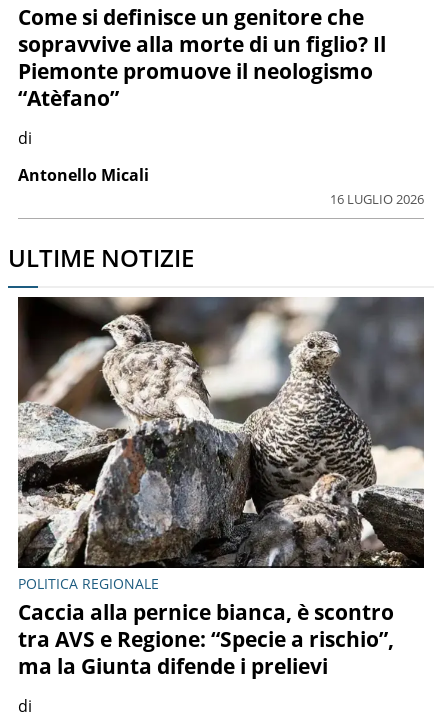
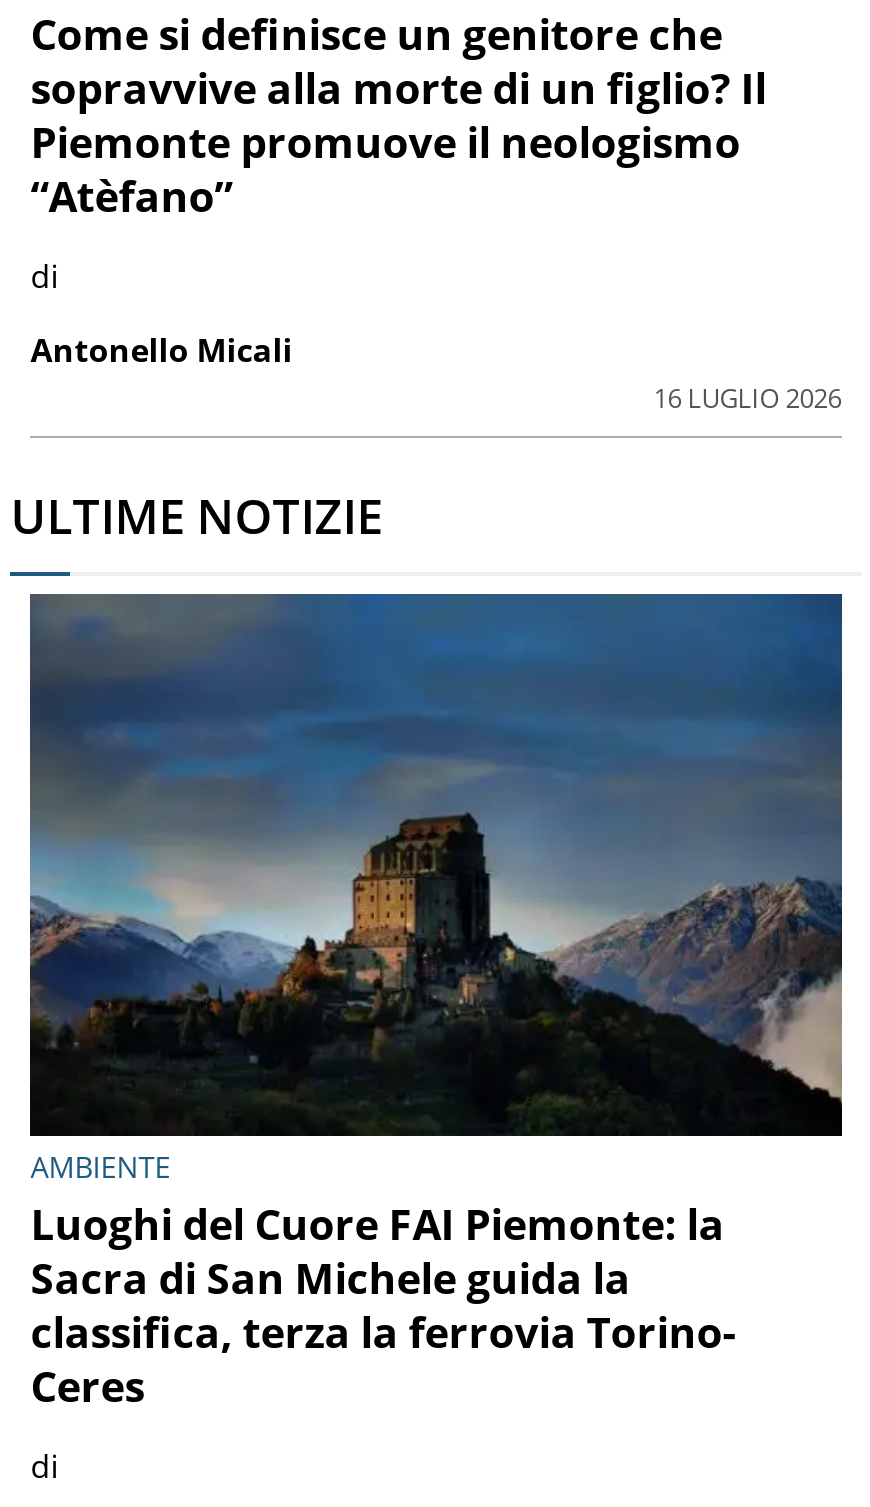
- [image]
- POLITICA REGIONALE
- Caccia alla pernice bianca, è scontro
- tra AVS e Regione: “Specie a rischio”,
- ma la Giunta difende i prelievi
+ [image]
+ AMBIENTE
+ Luoghi del Cuore FAI Piemonte: la
+ Sacra di San Michele guida la
+ classifica, terza la ferrovia Torino-
+ Ceres
